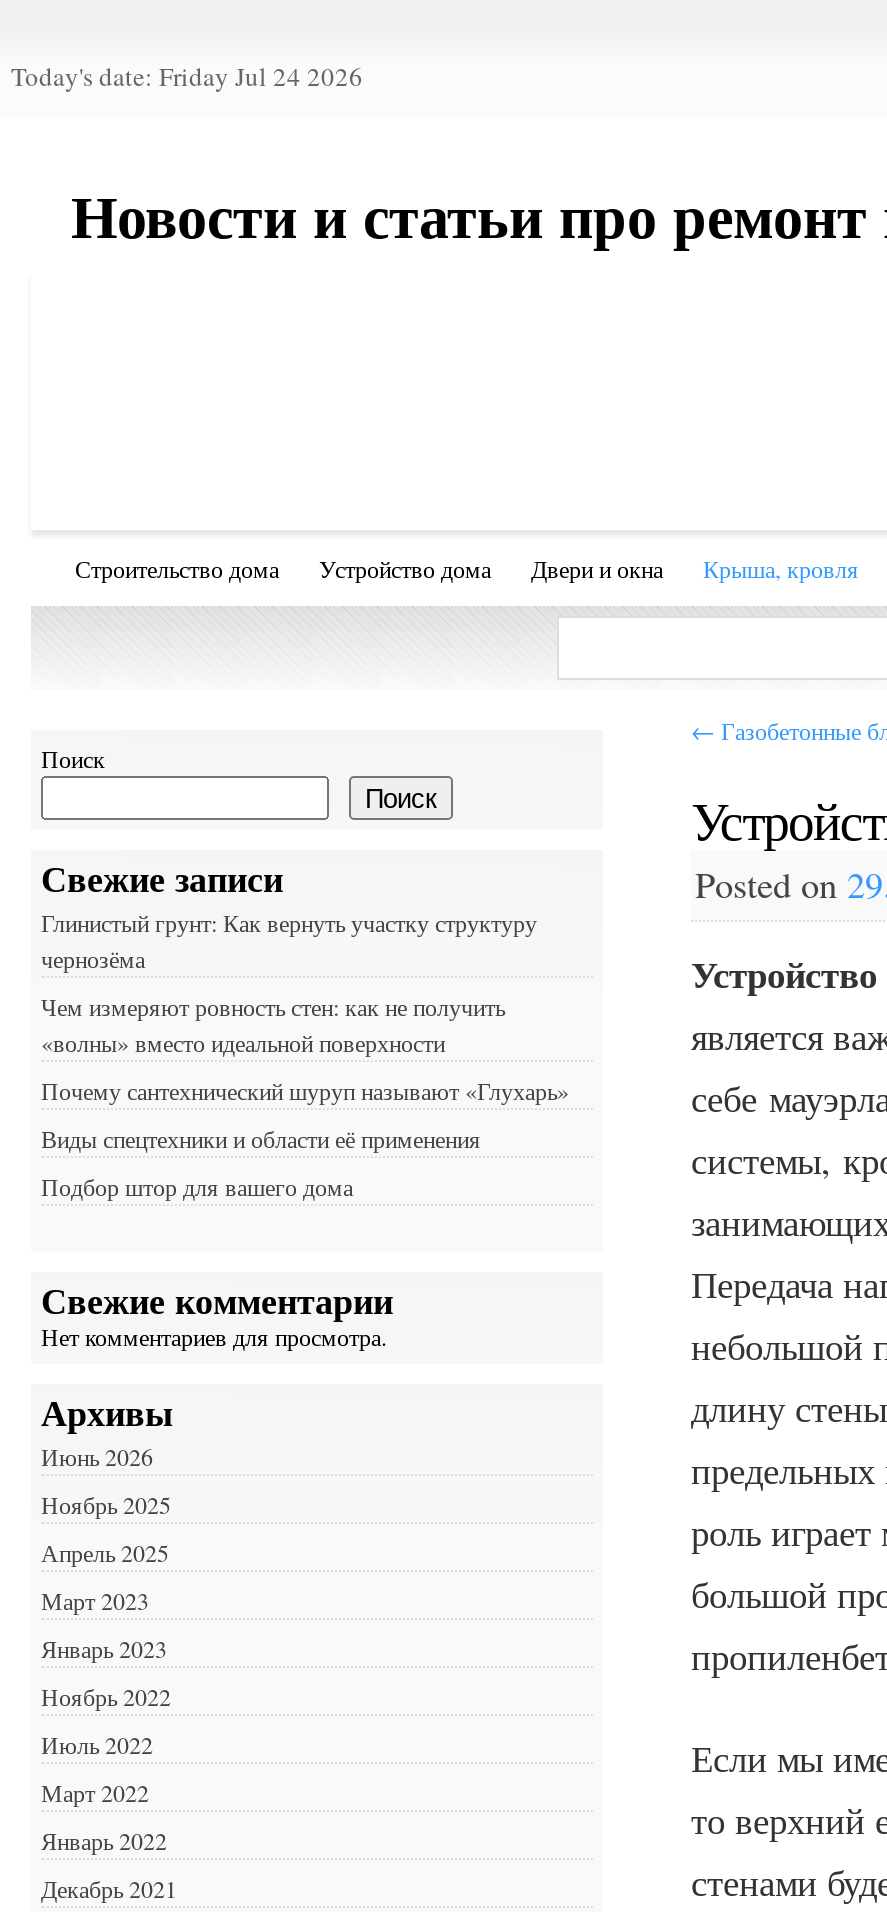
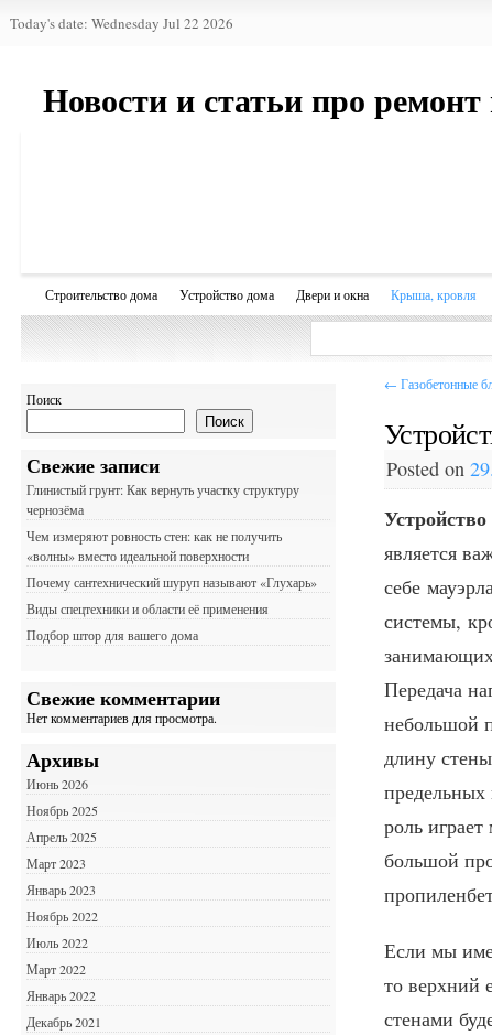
- Today's date: Friday Jul 24 2026
+ Today's date: Wednesday Jul 22 2026
